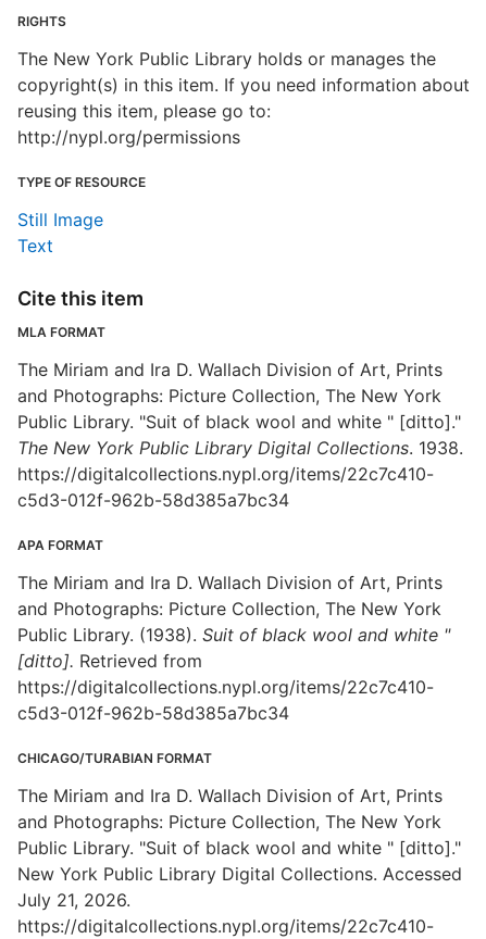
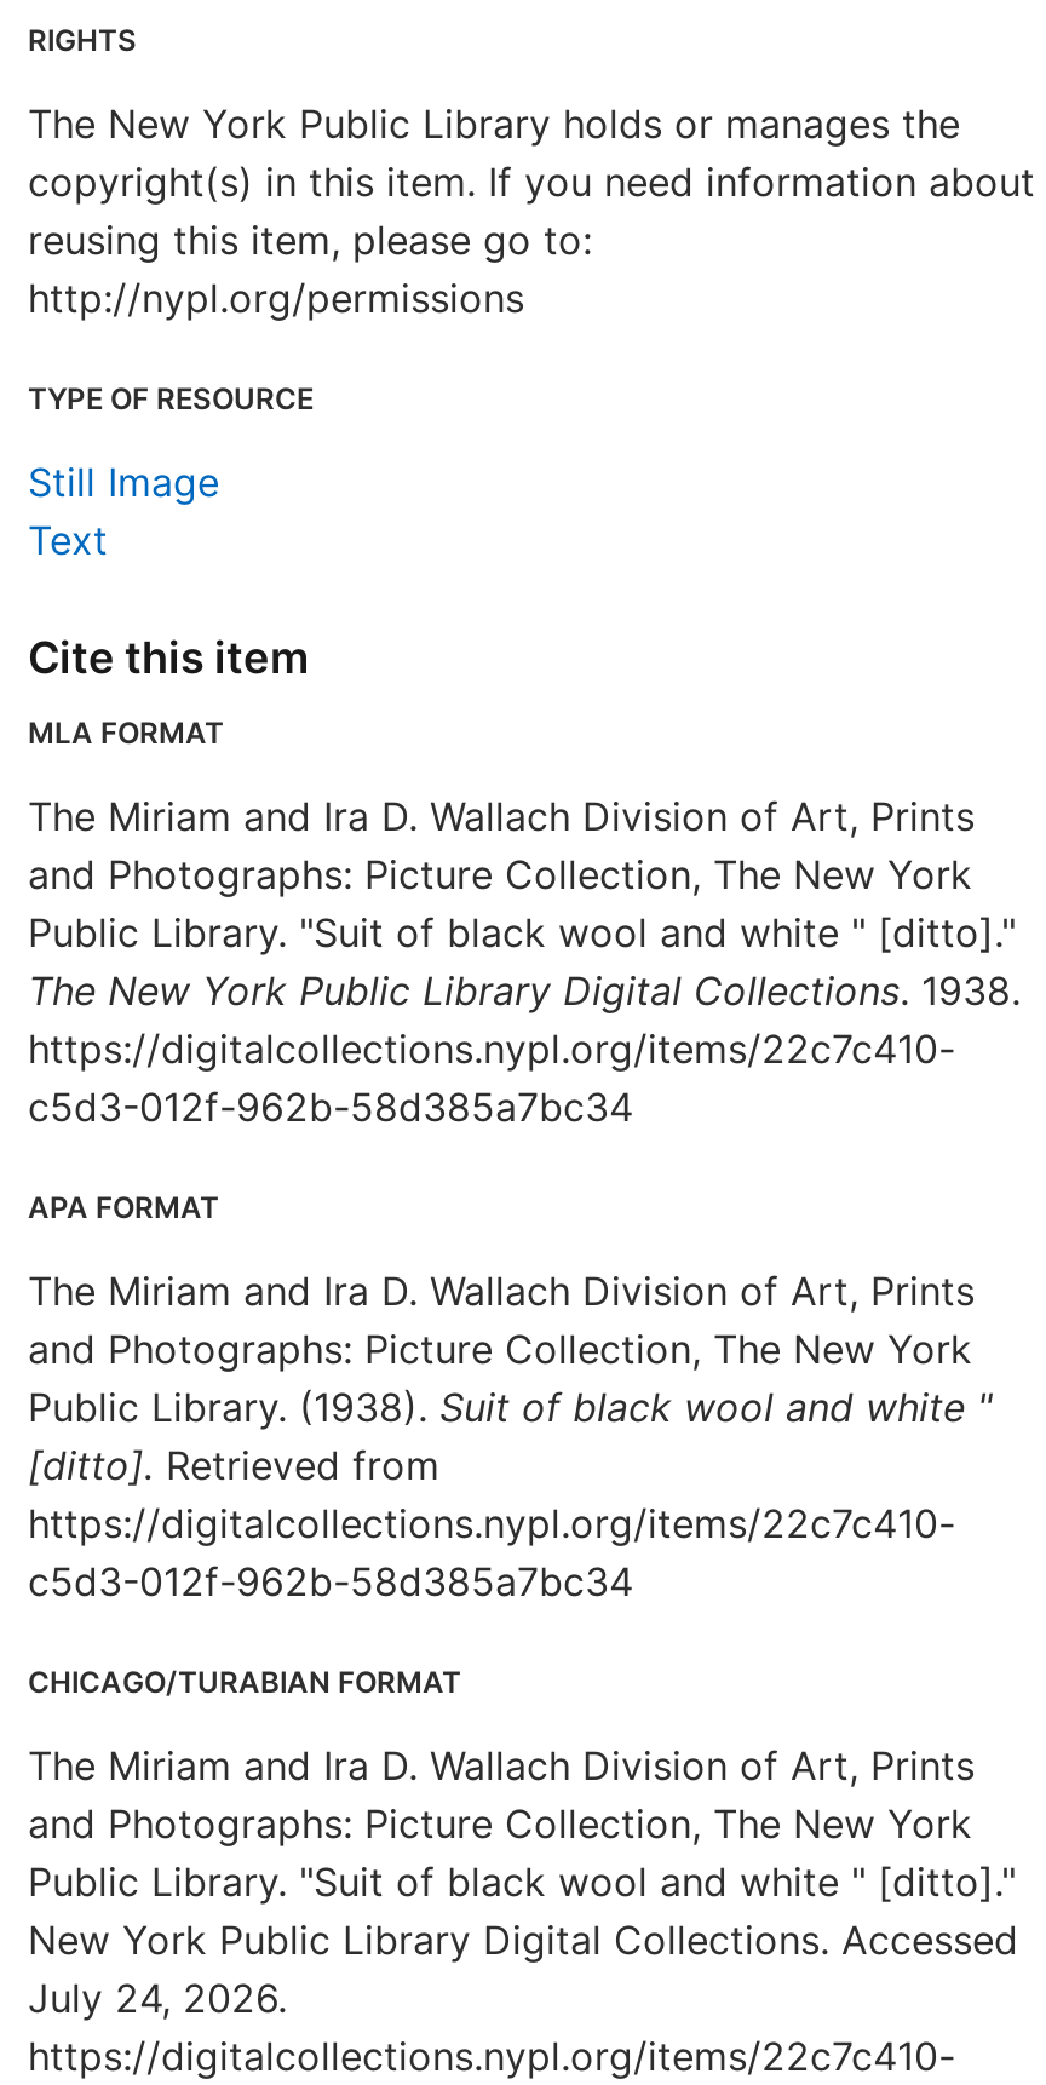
- July 21, 2026.
+ July 24, 2026.
